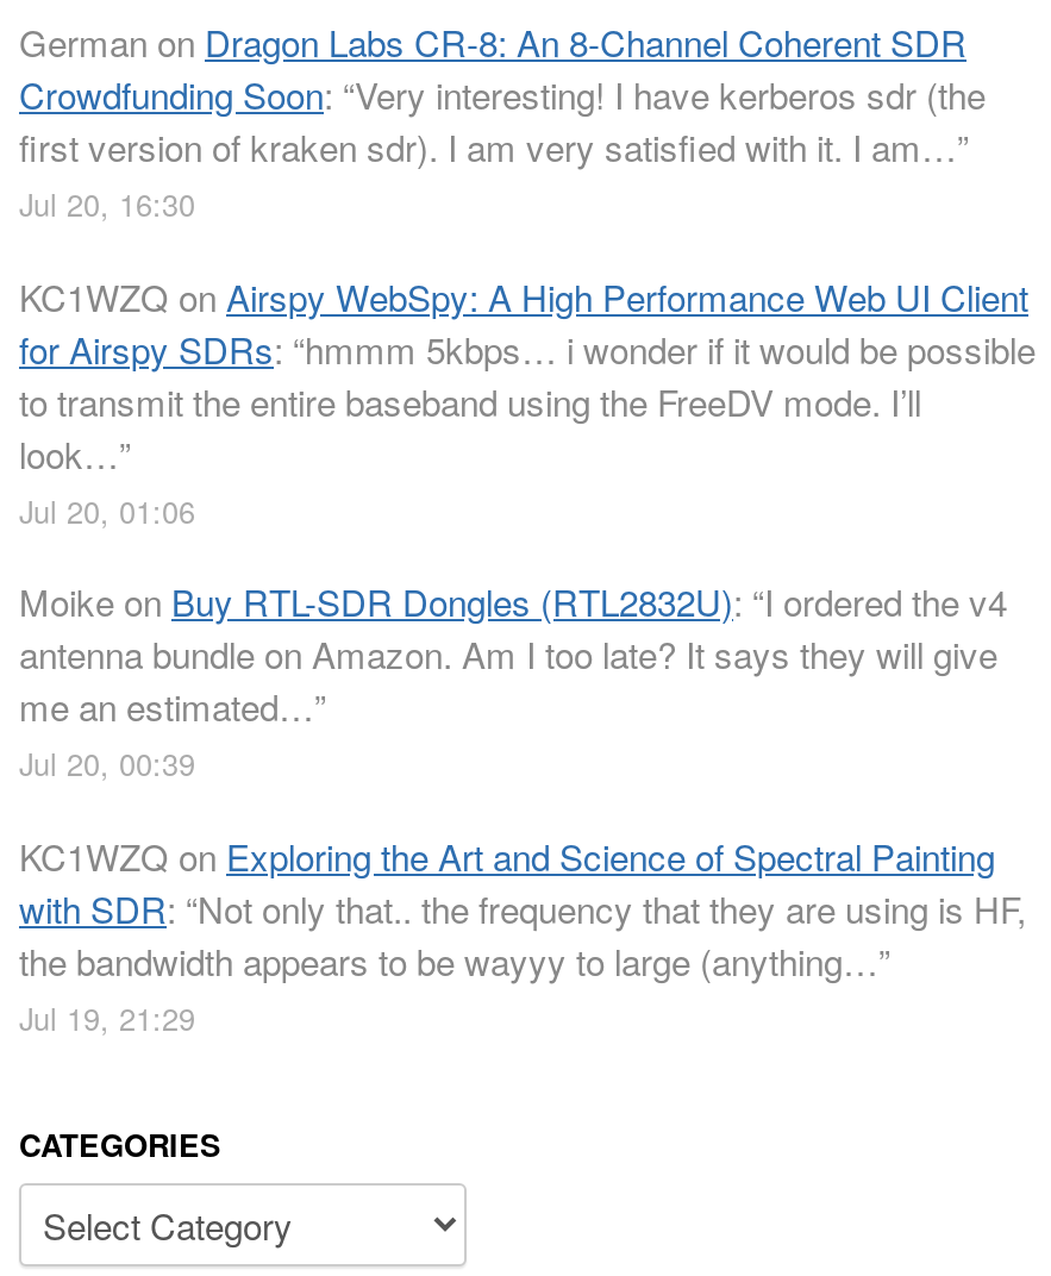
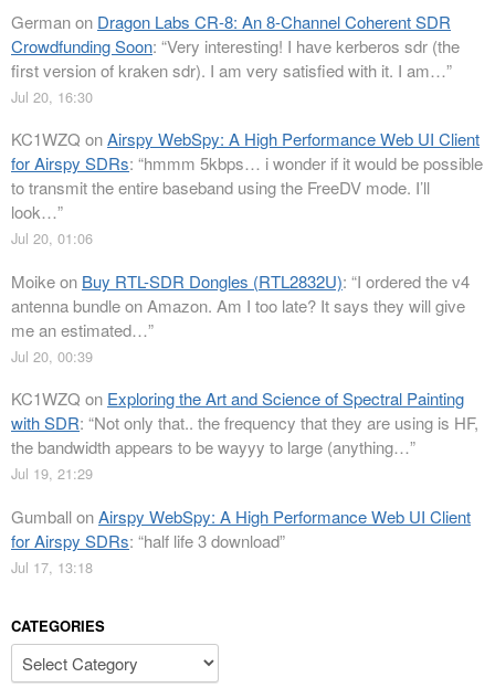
+ Gumball on Airspy WebSpy: A High Performance Web UI Client
+ for Airspy SDRs: “half life 3 download”
+ Jul 17, 13:18
